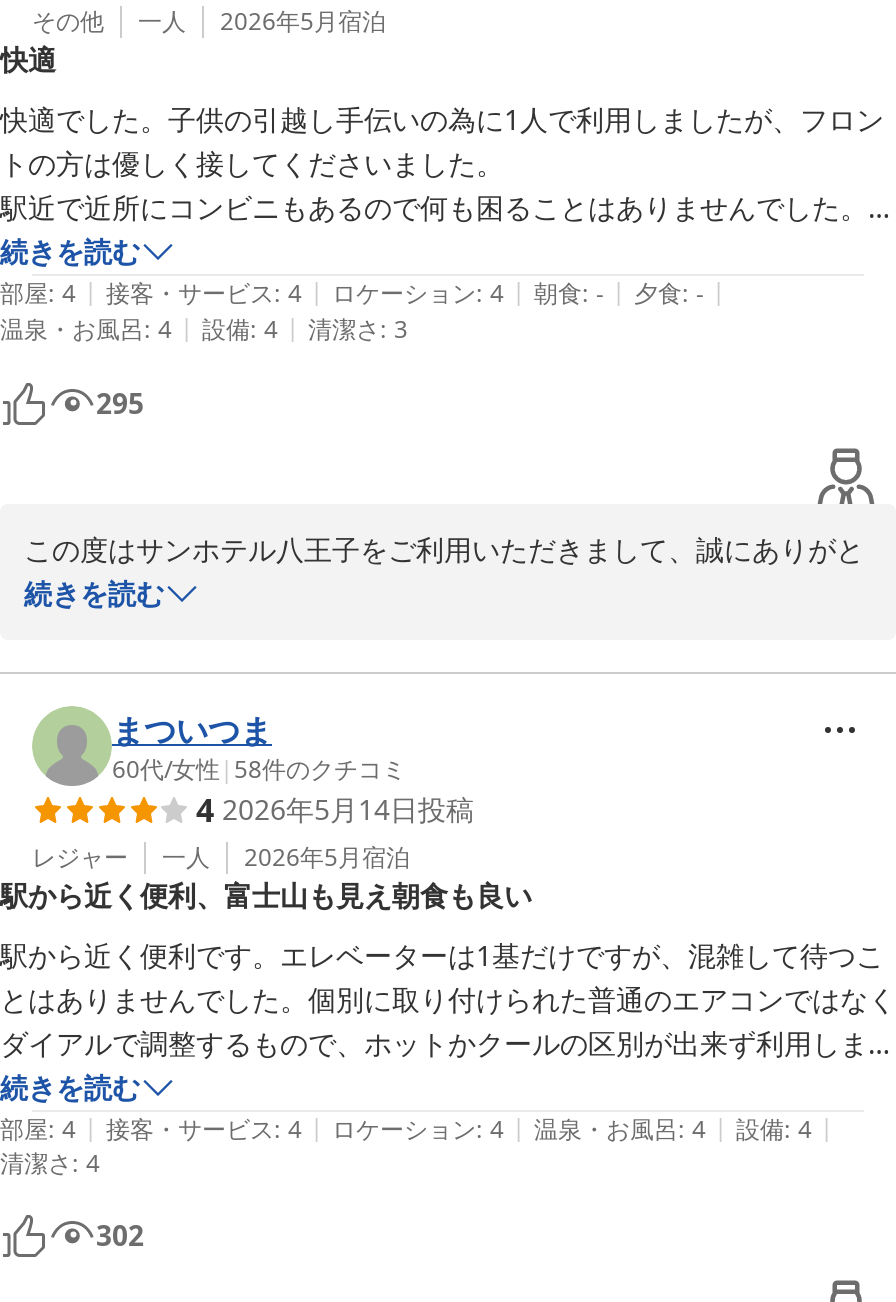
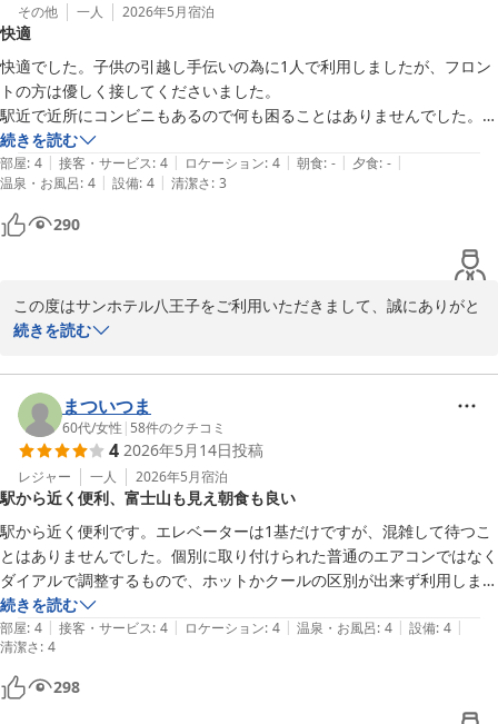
- 295
+ 290

- 302
+ 298
